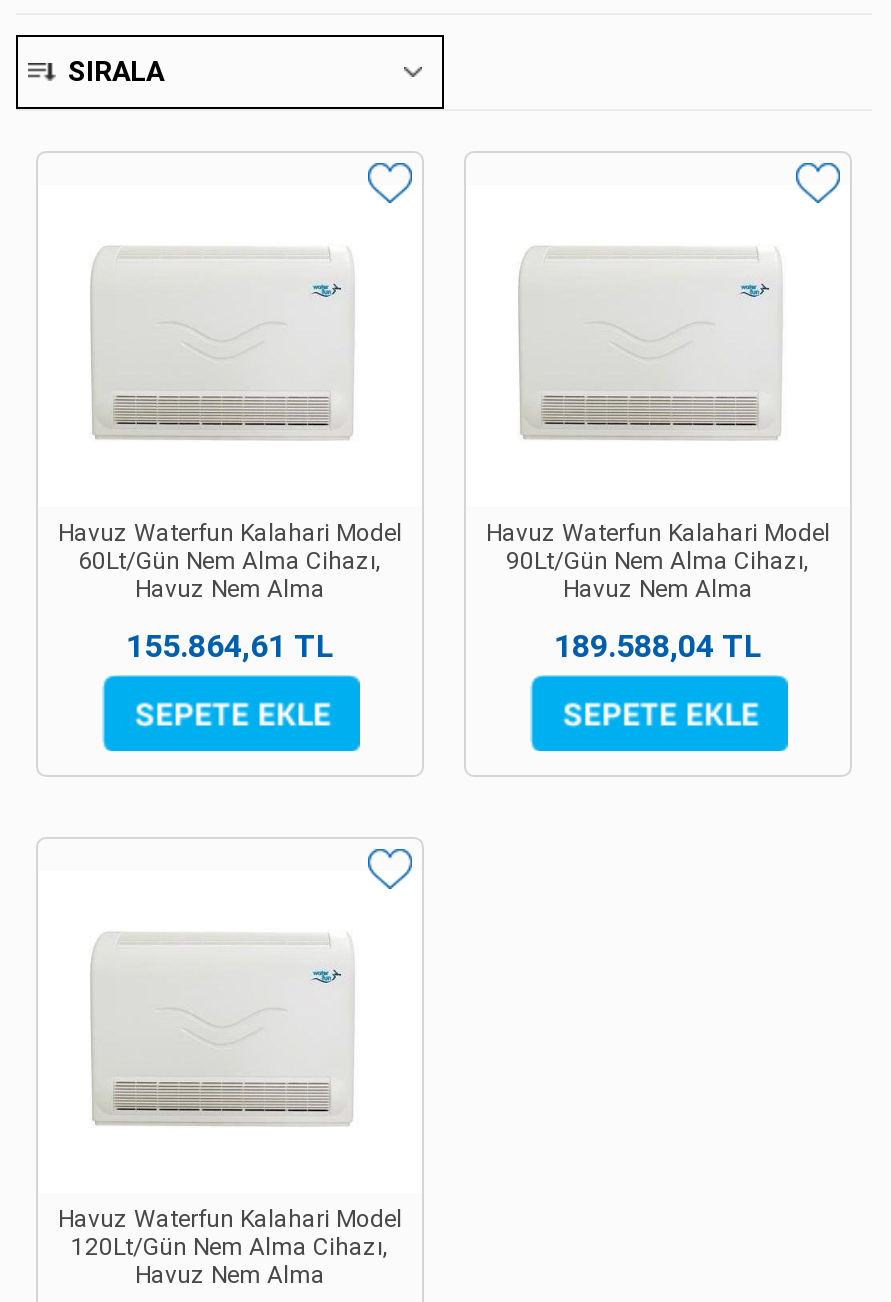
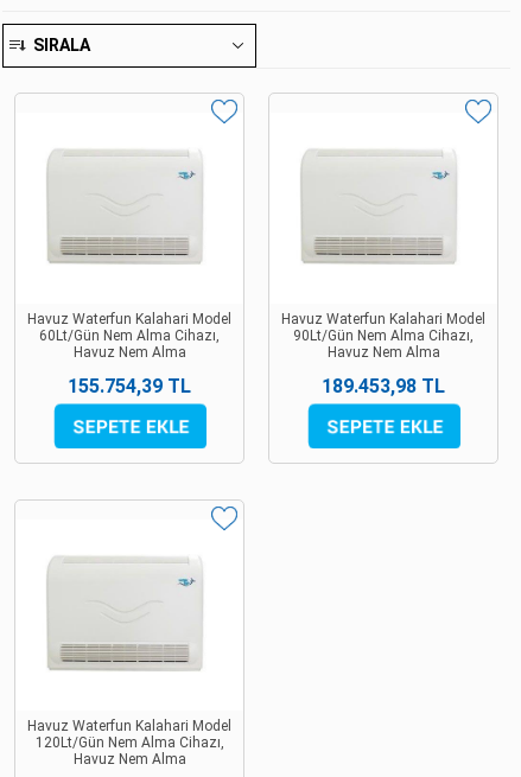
- 155.864,61 TL
+ 155.754,39 TL

- 189.588,04 TL
+ 189.453,98 TL
